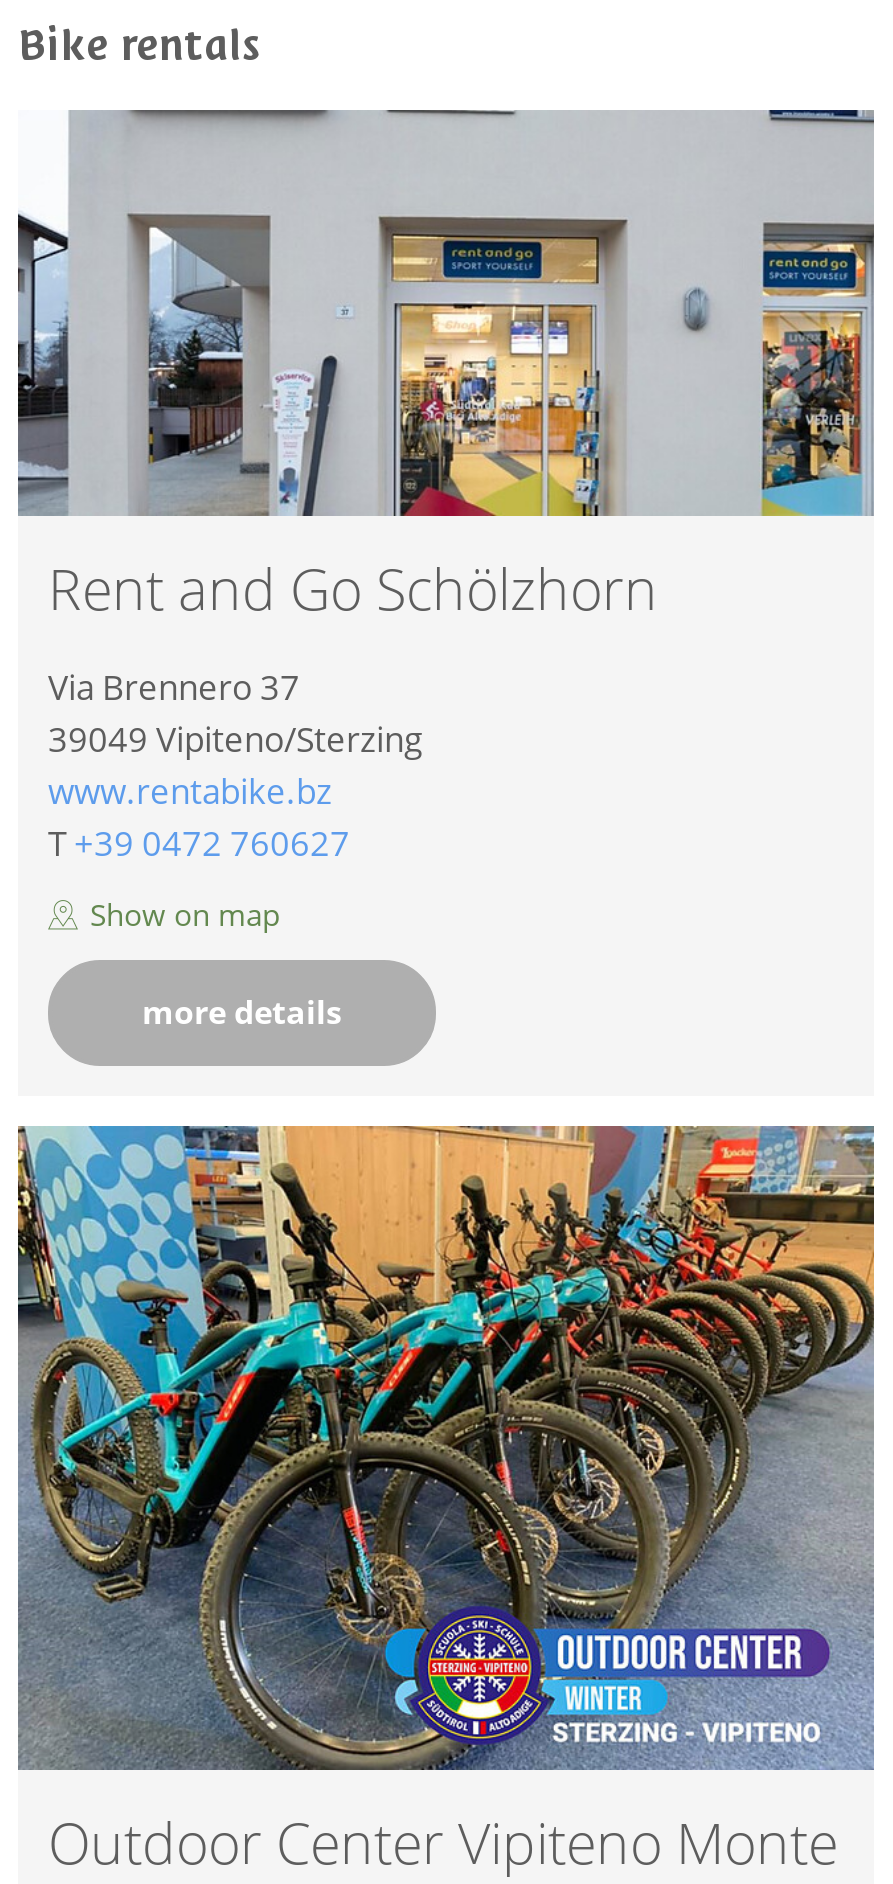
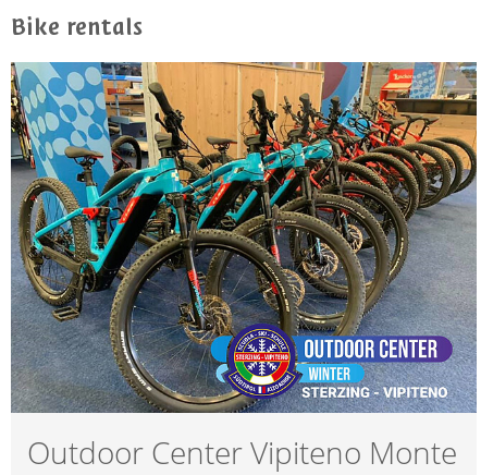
- [image]
- Rent and Go Schölzhorn
- Via Brennero 37
- 39049 Vipiteno/Sterzing
- www.rentabike.bz
- T +39 0472 760627
- Show on map
- more details
